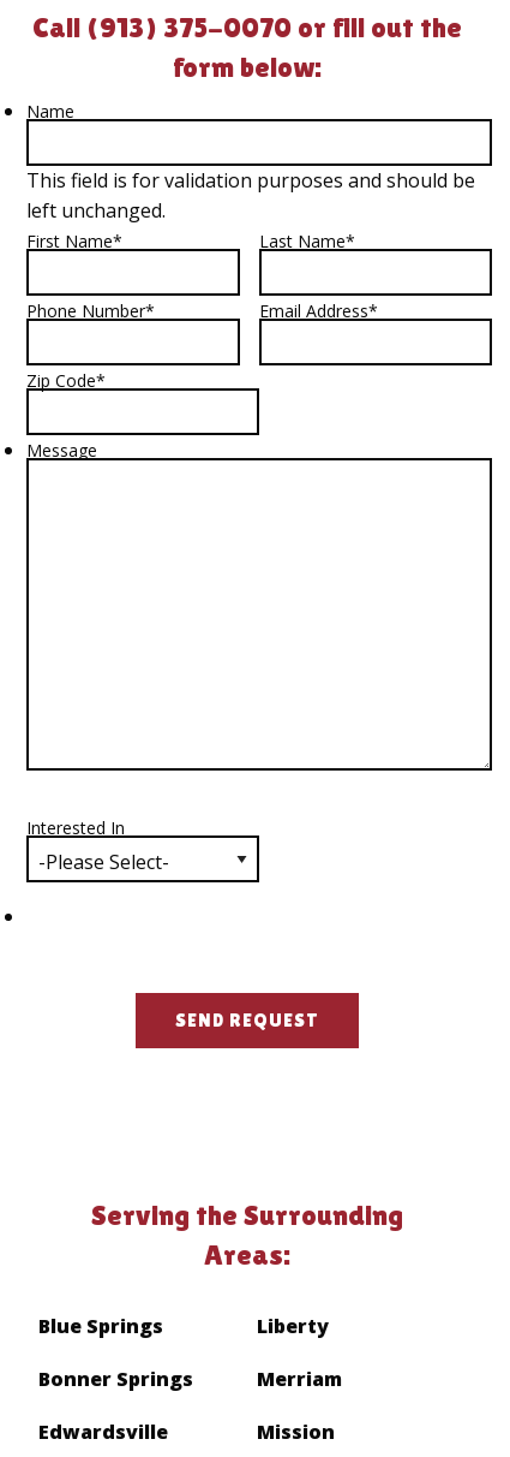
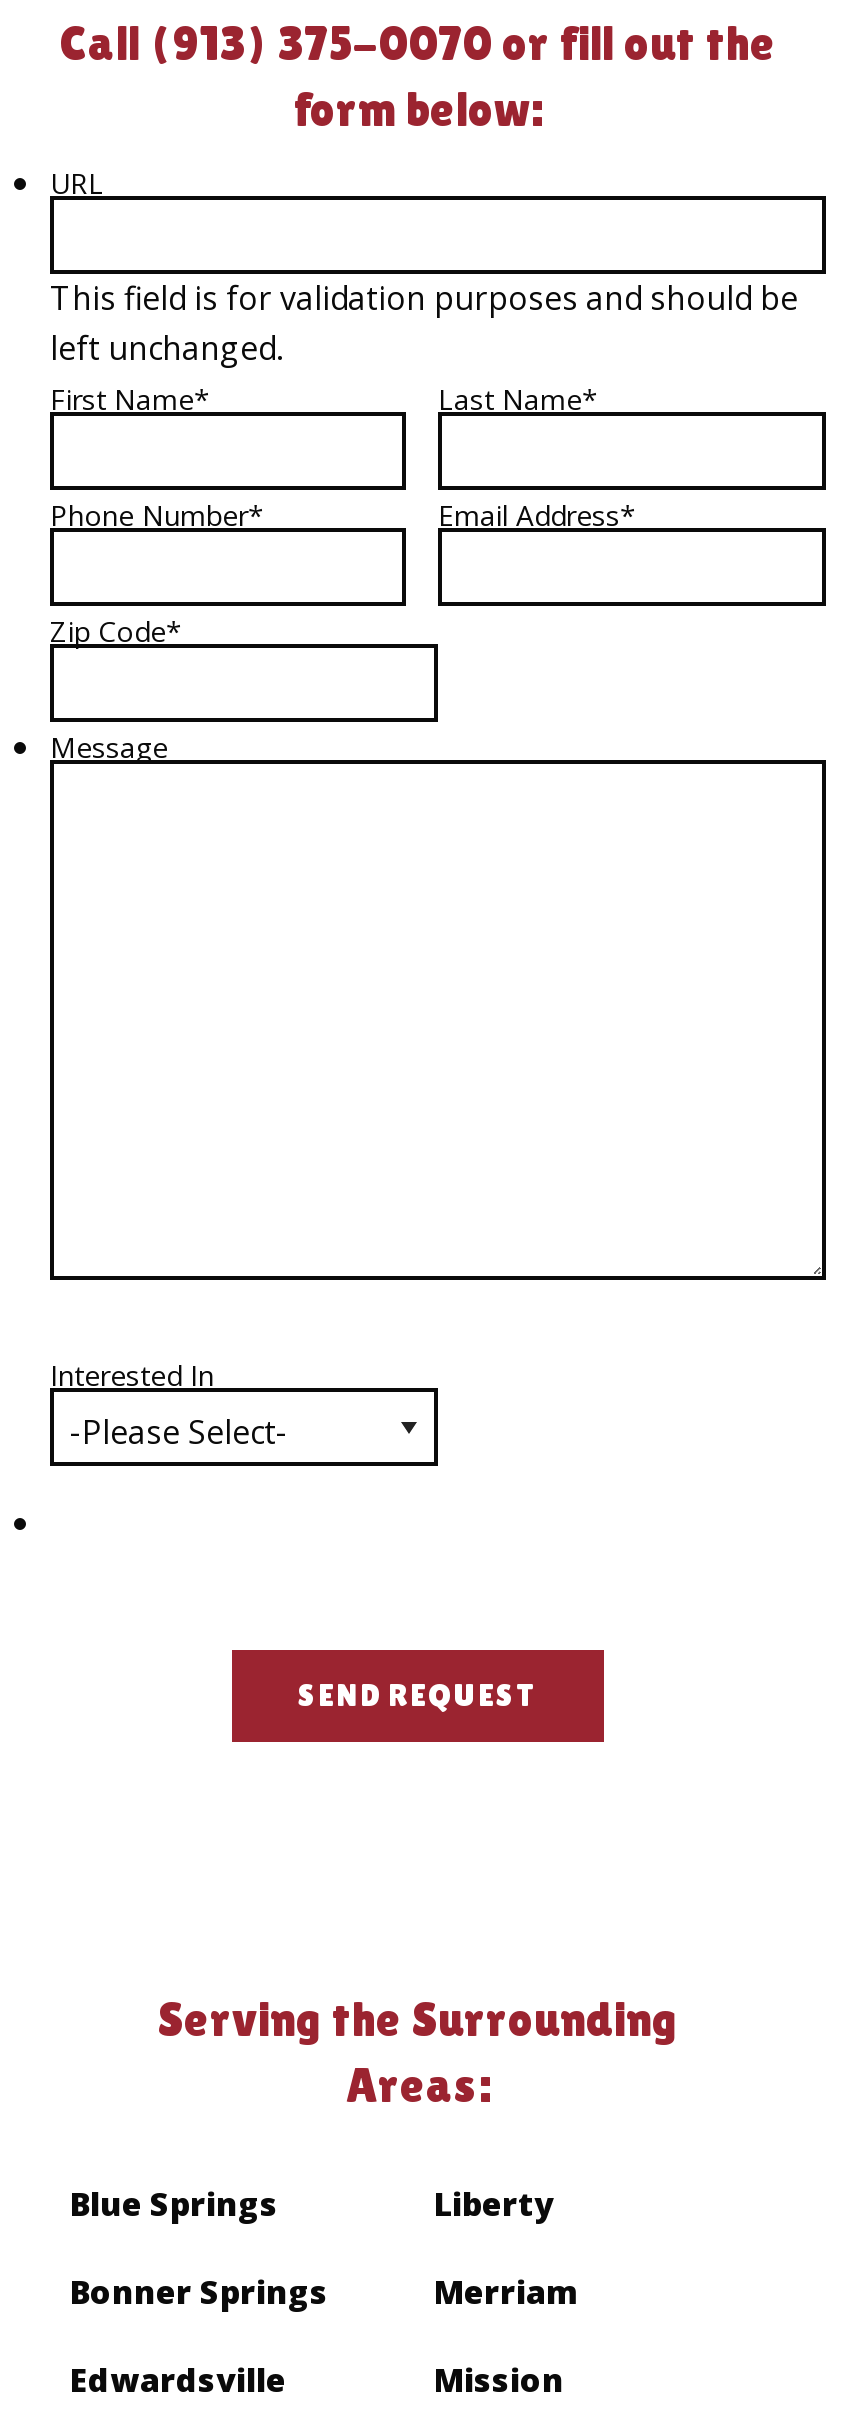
- Name
+ URL
